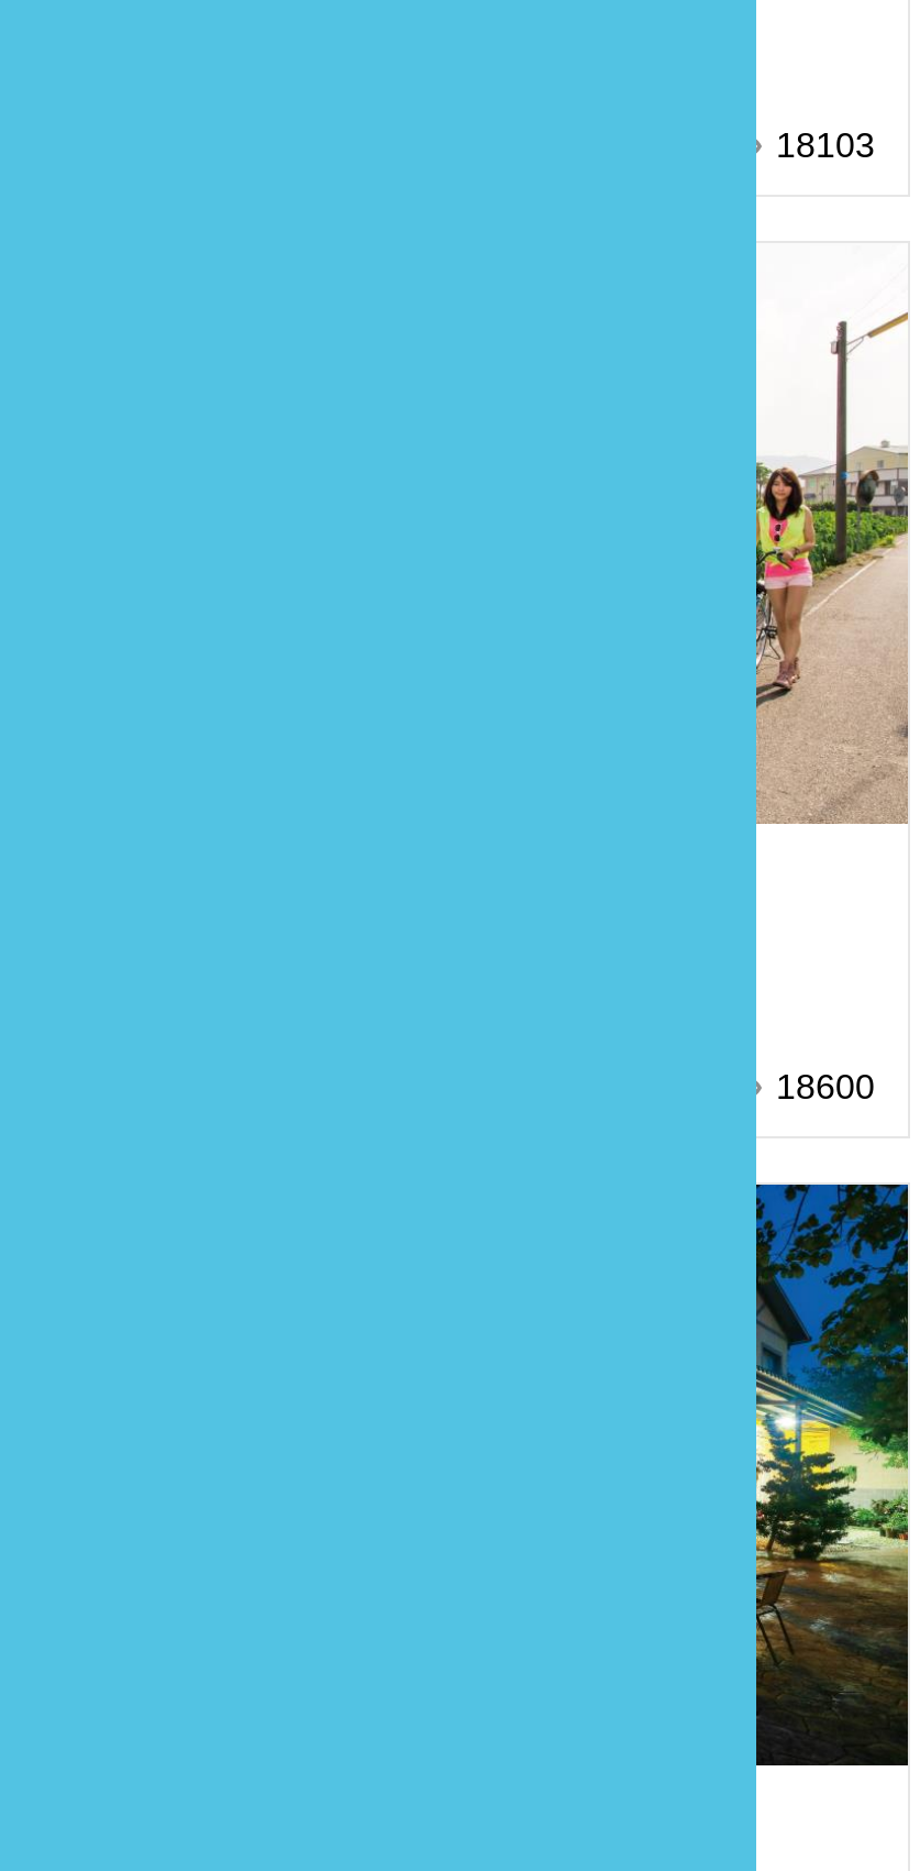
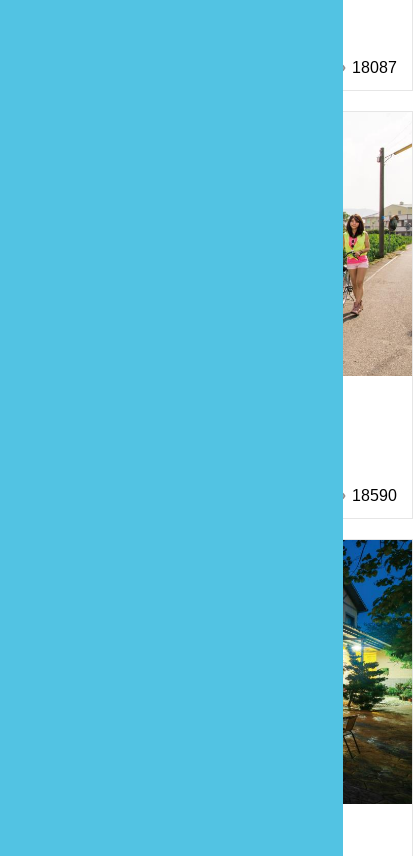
- 18103
+ 18087

- 18600
+ 18590
